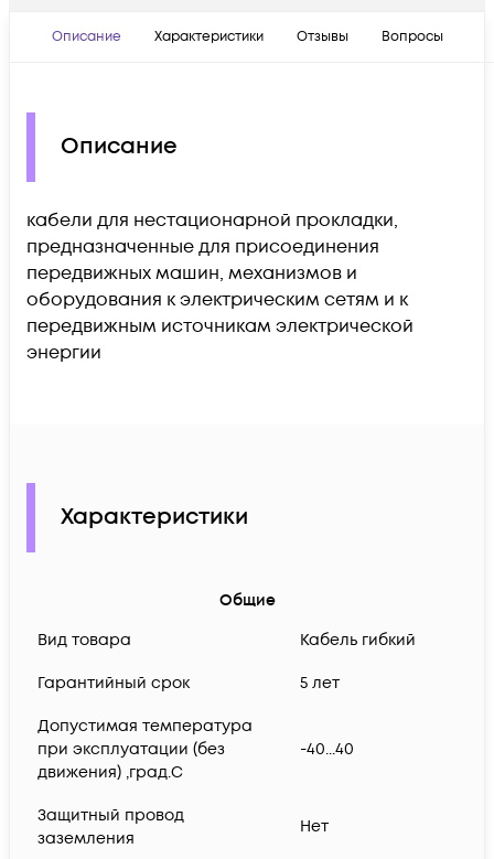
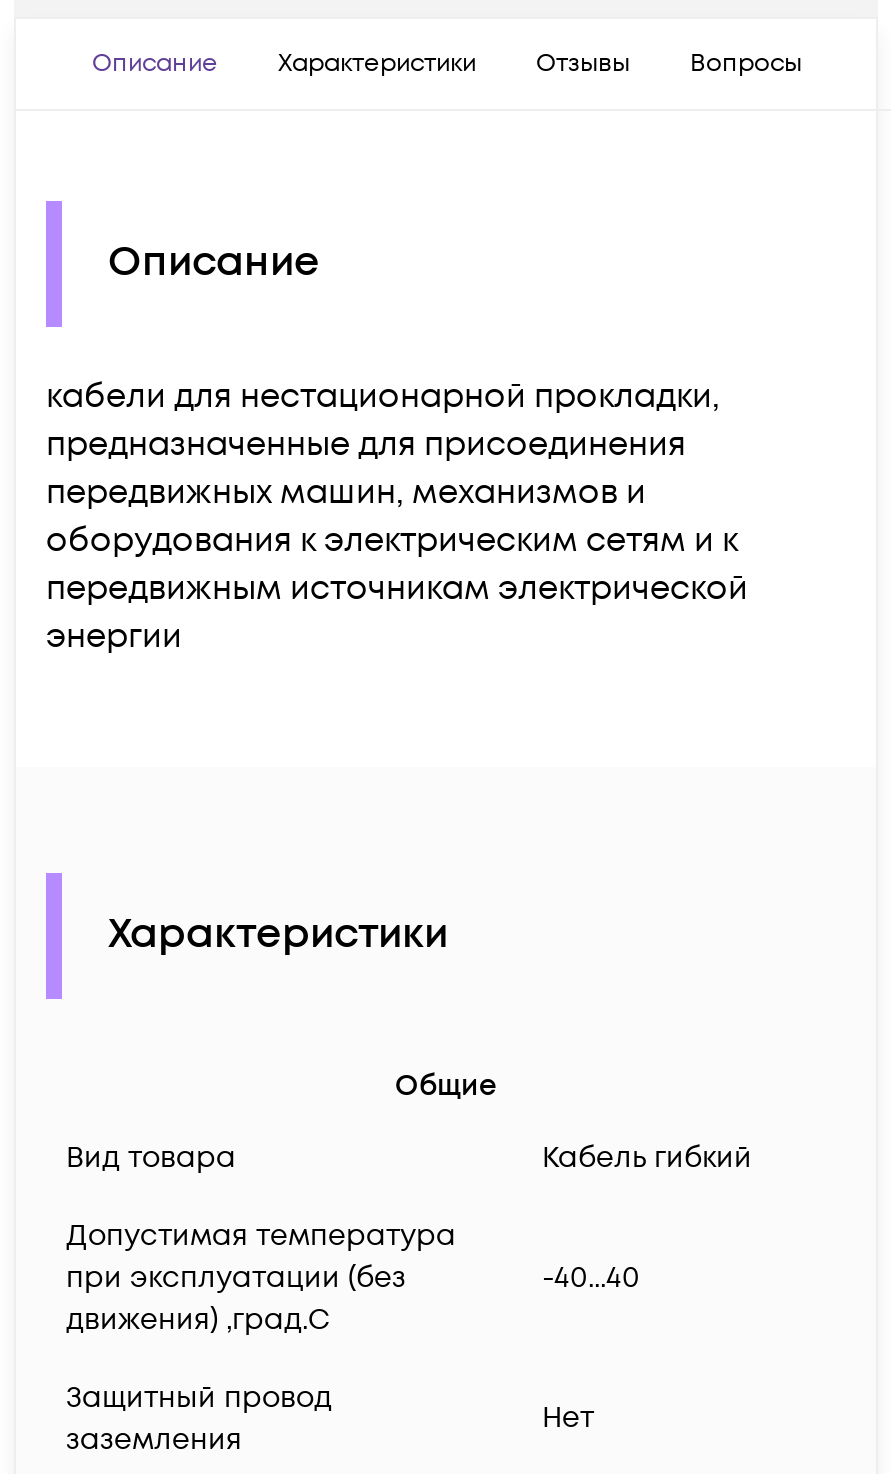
- Гарантийный срок
- 5 лет
